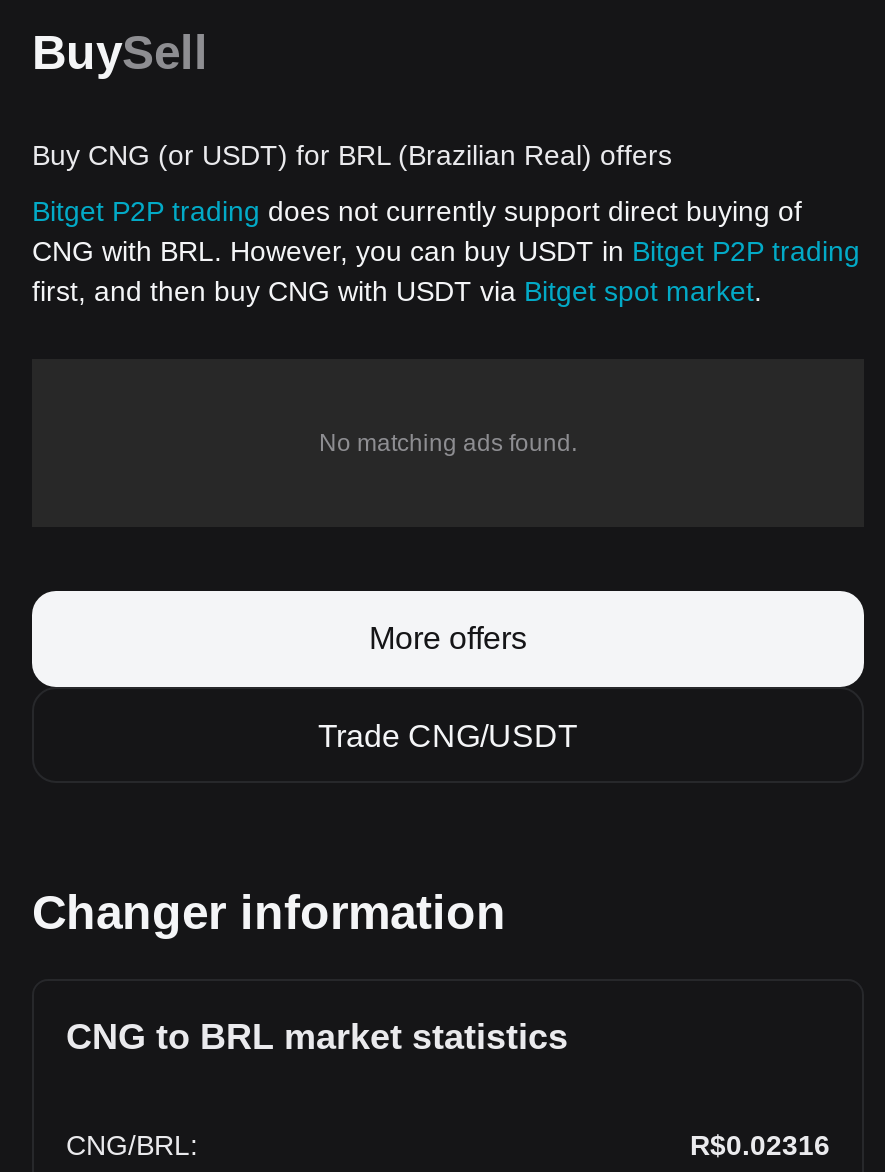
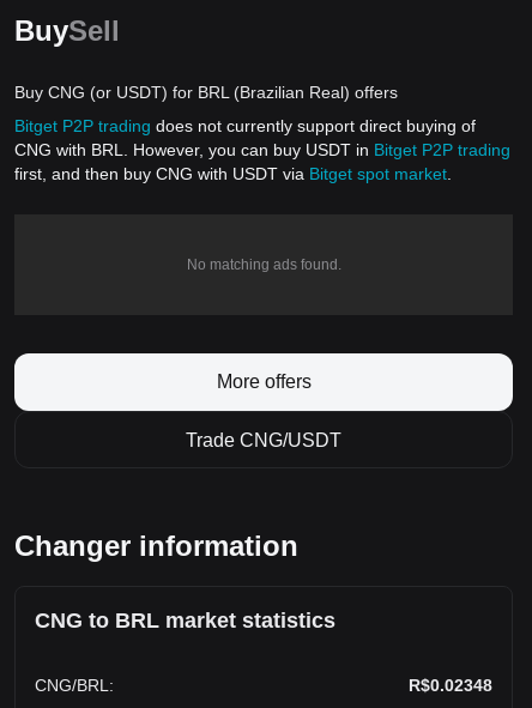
- R$0.02316
+ R$0.02348
